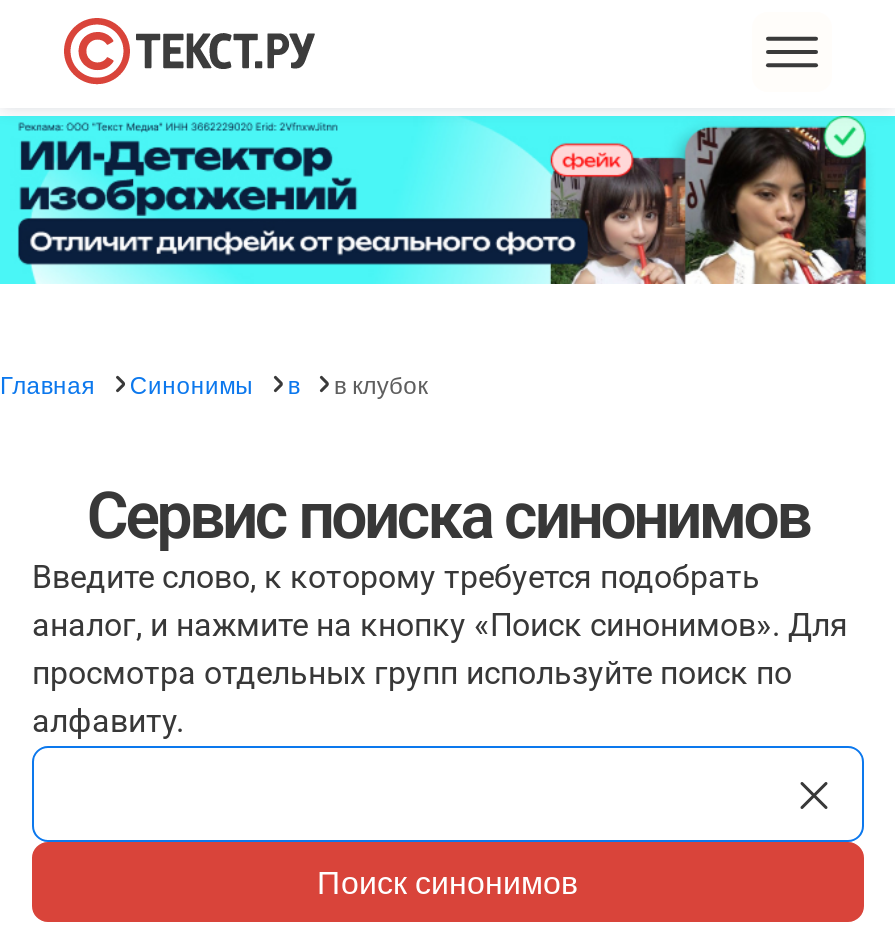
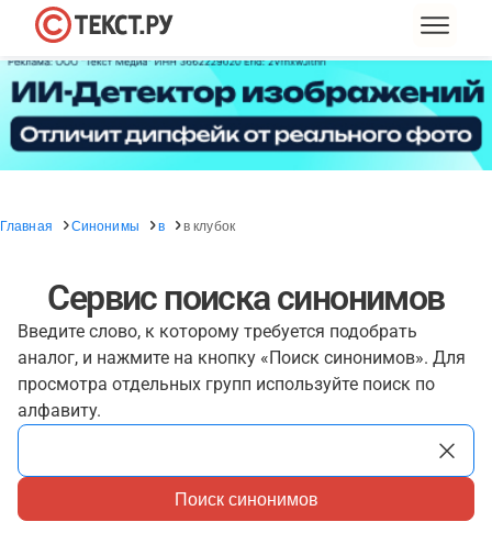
- [image]
+ [image]
